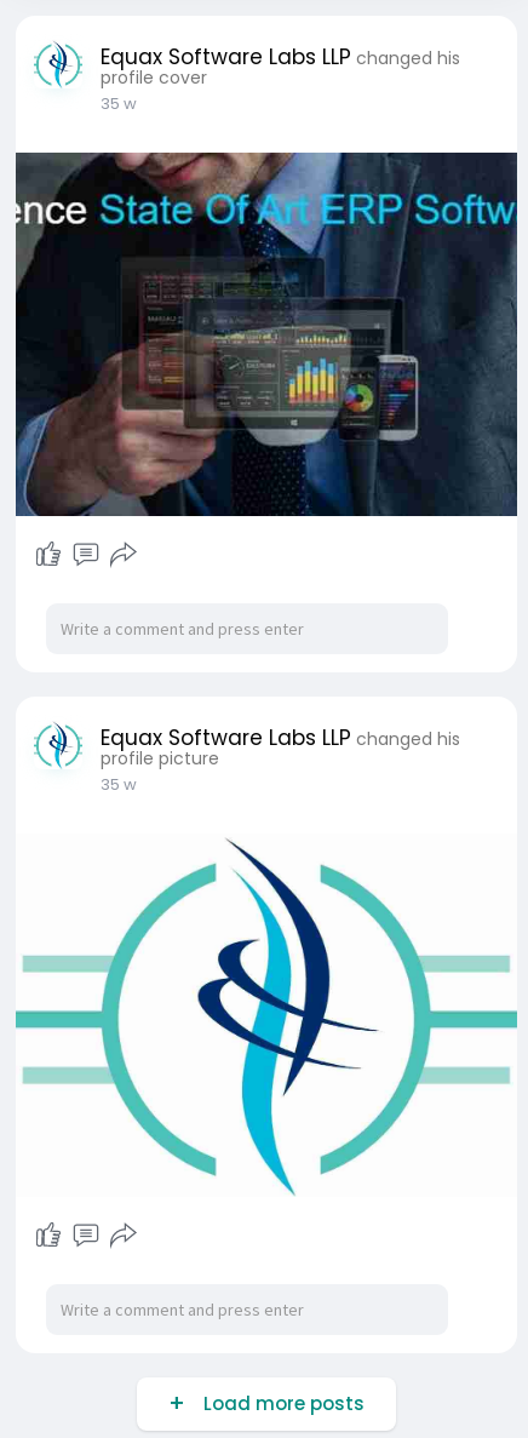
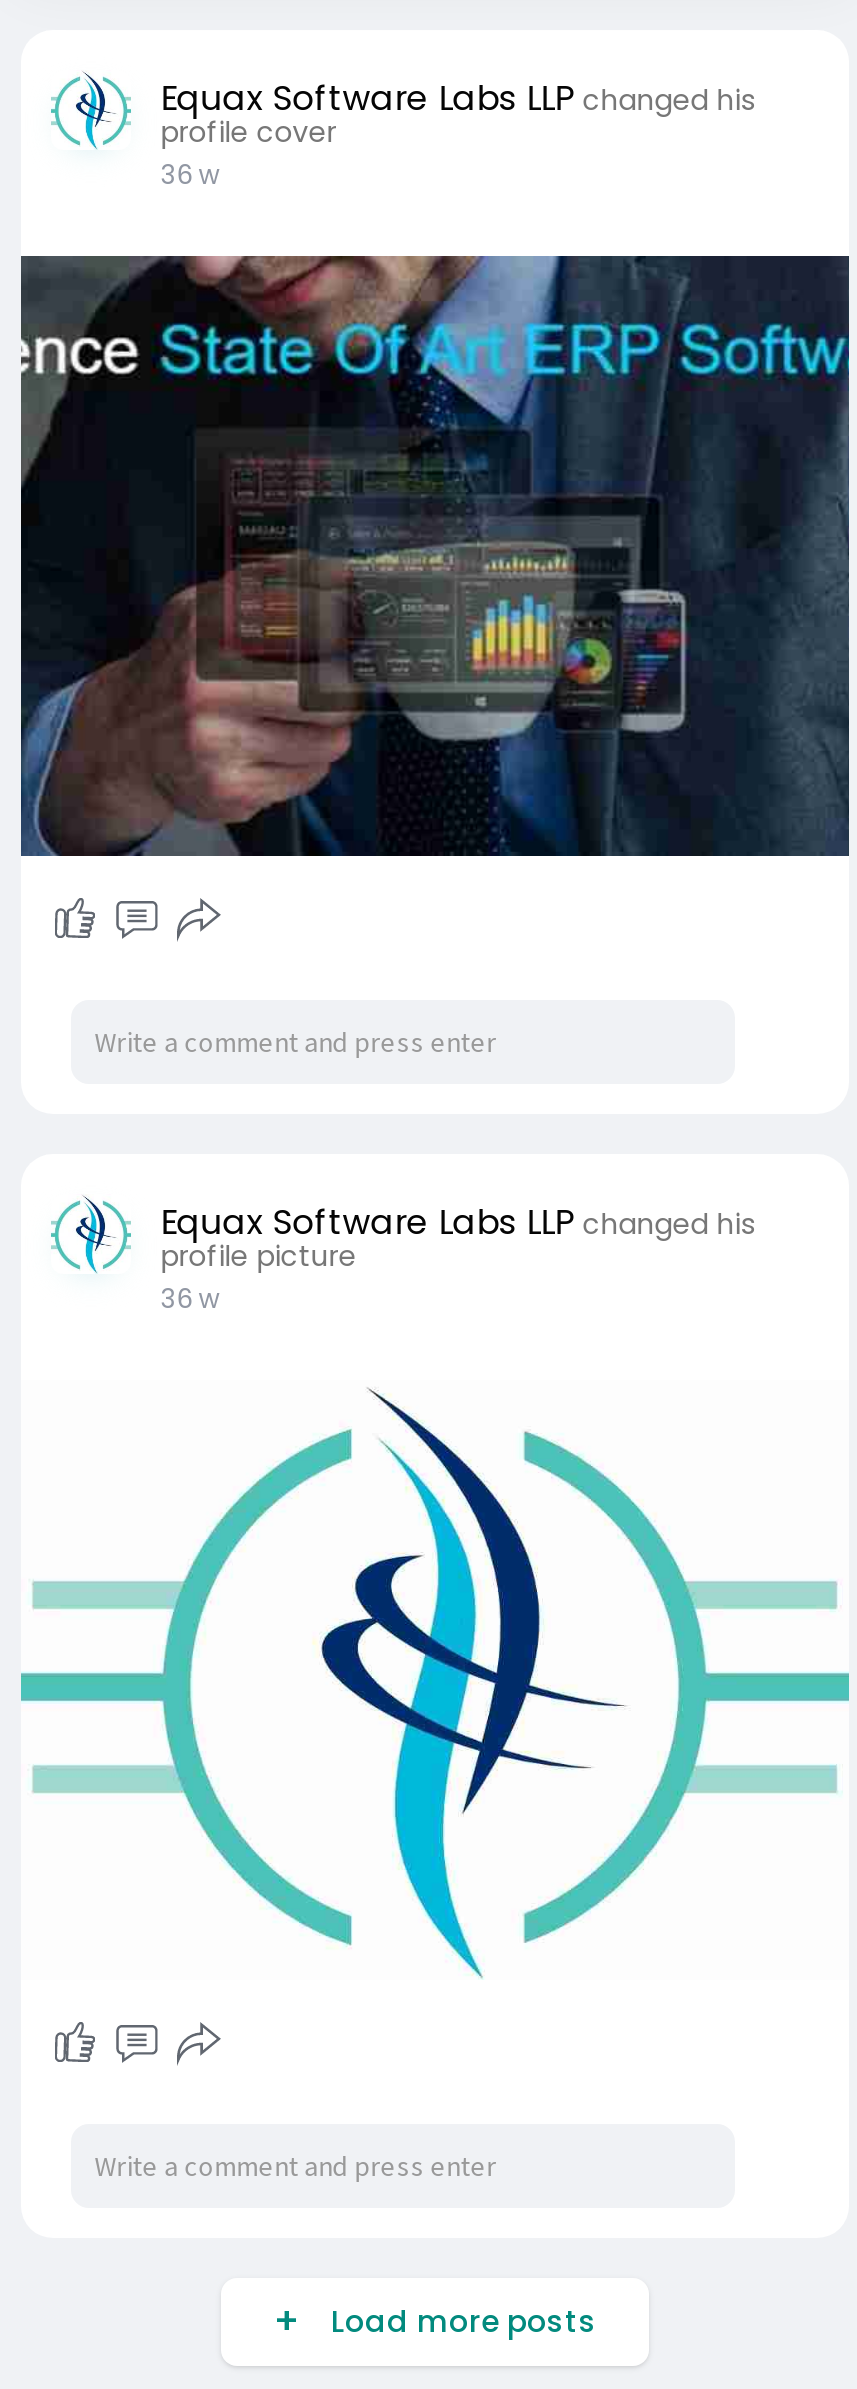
- 35 w
+ 36 w

- 35 w
+ 36 w
